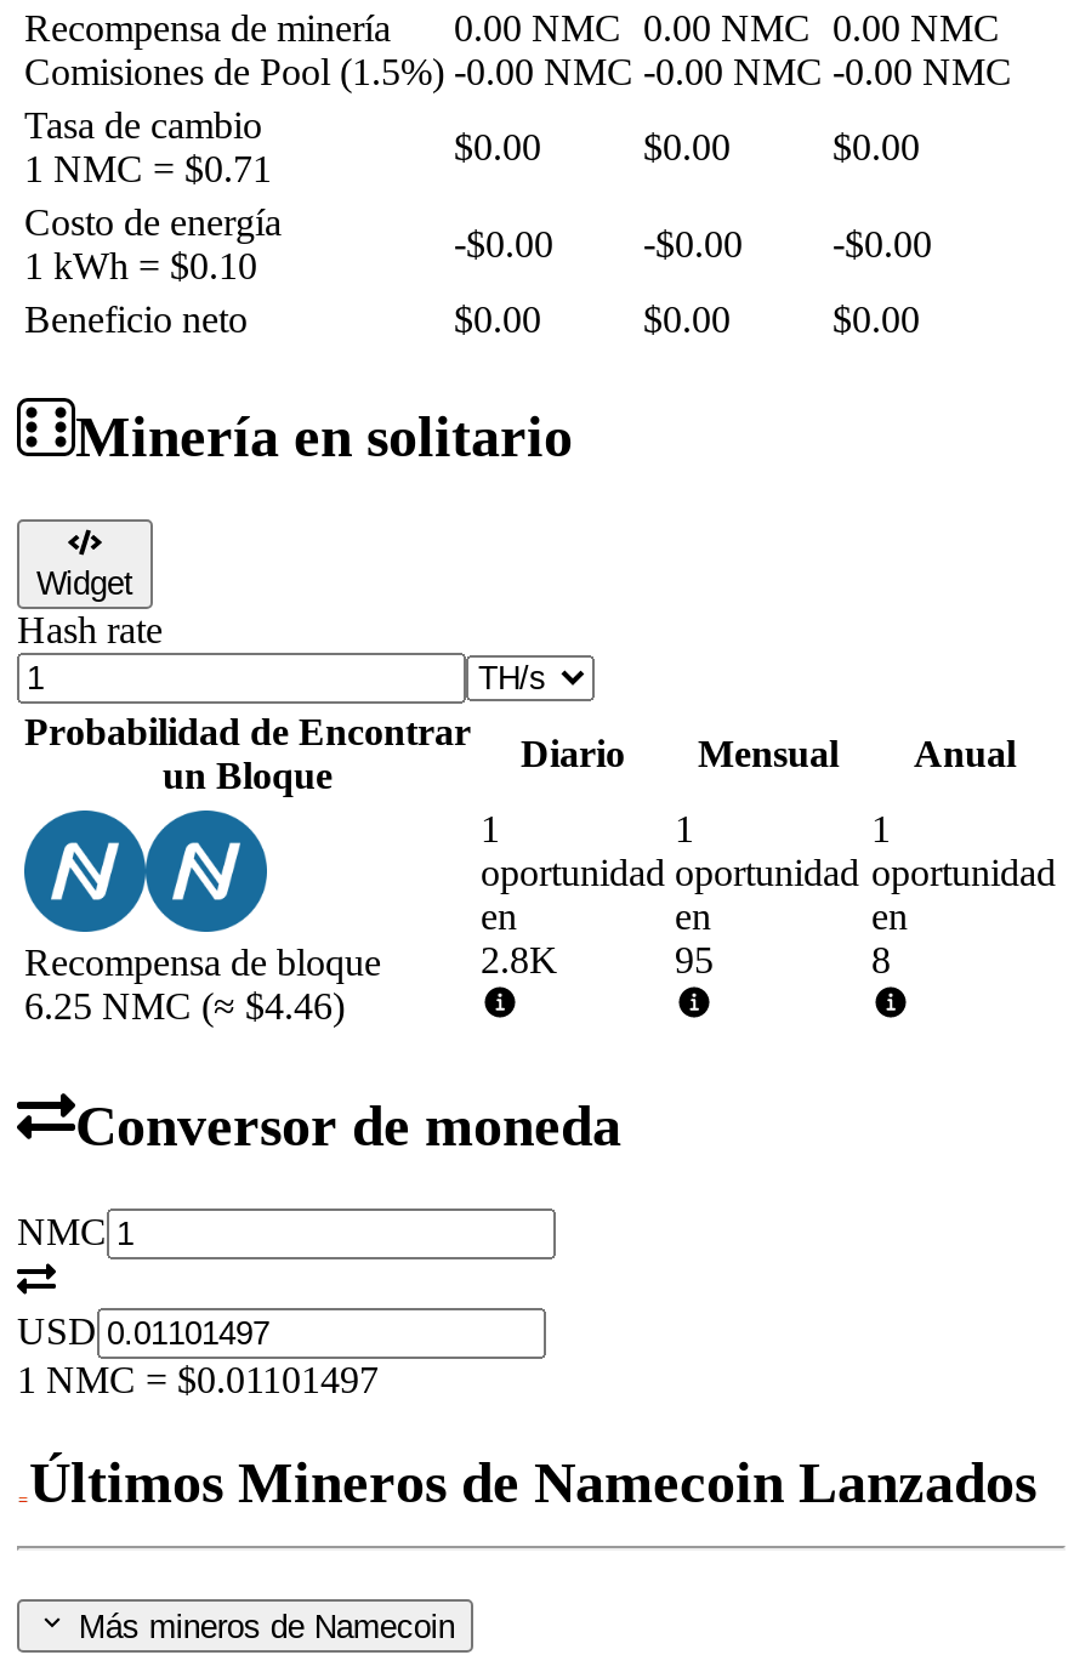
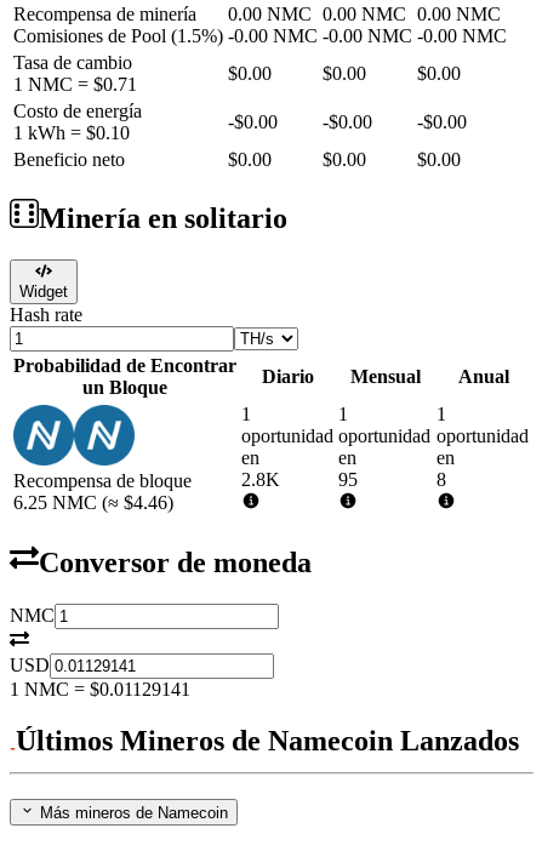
- 1 NMC=$0.01101497
+ 1 NMC=$0.01129141
